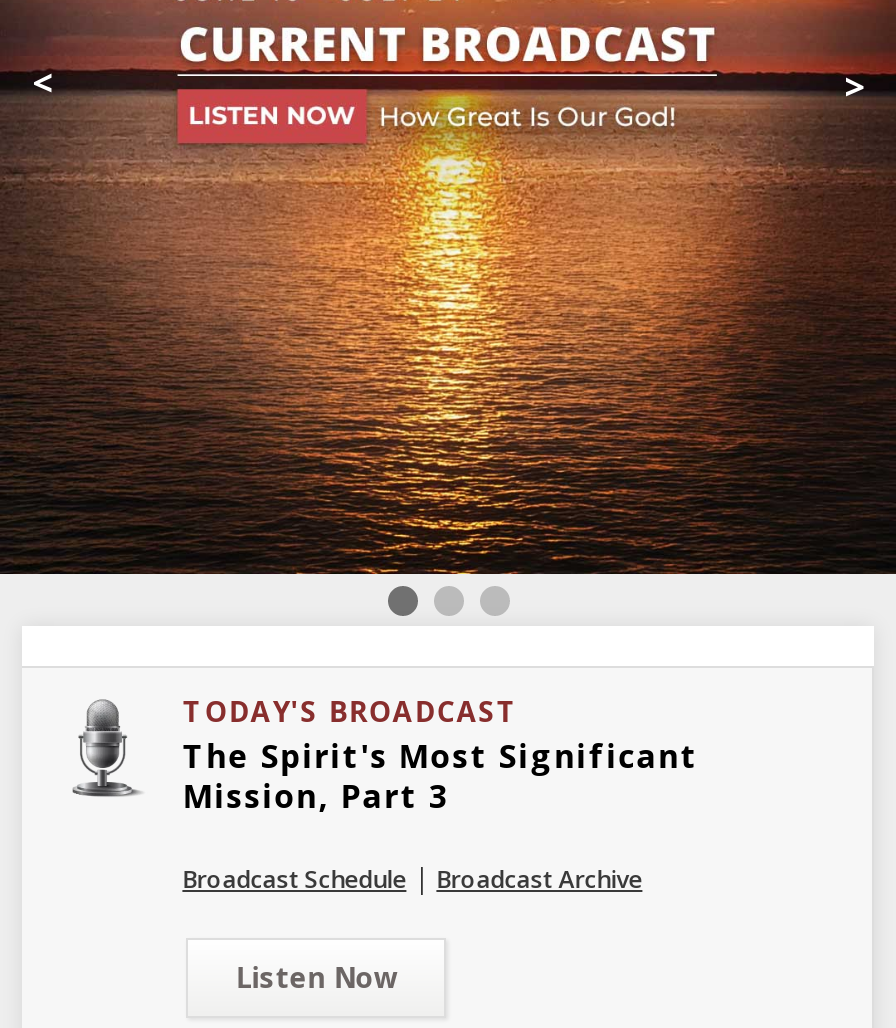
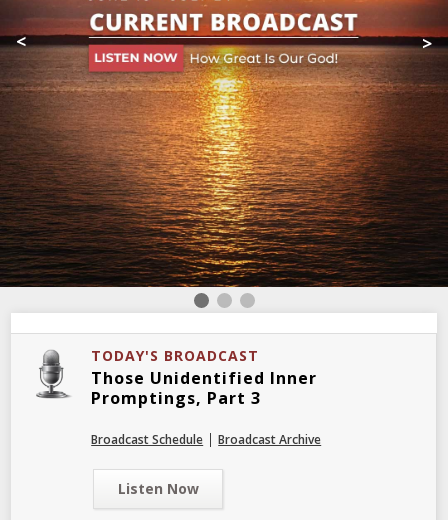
- The Spirit's Most Significant
- Mission, Part 3
+ Those Unidentified Inner
+ Promptings, Part 3
